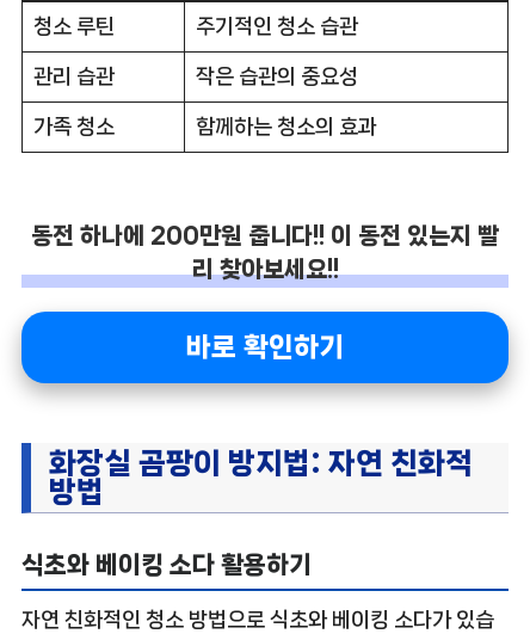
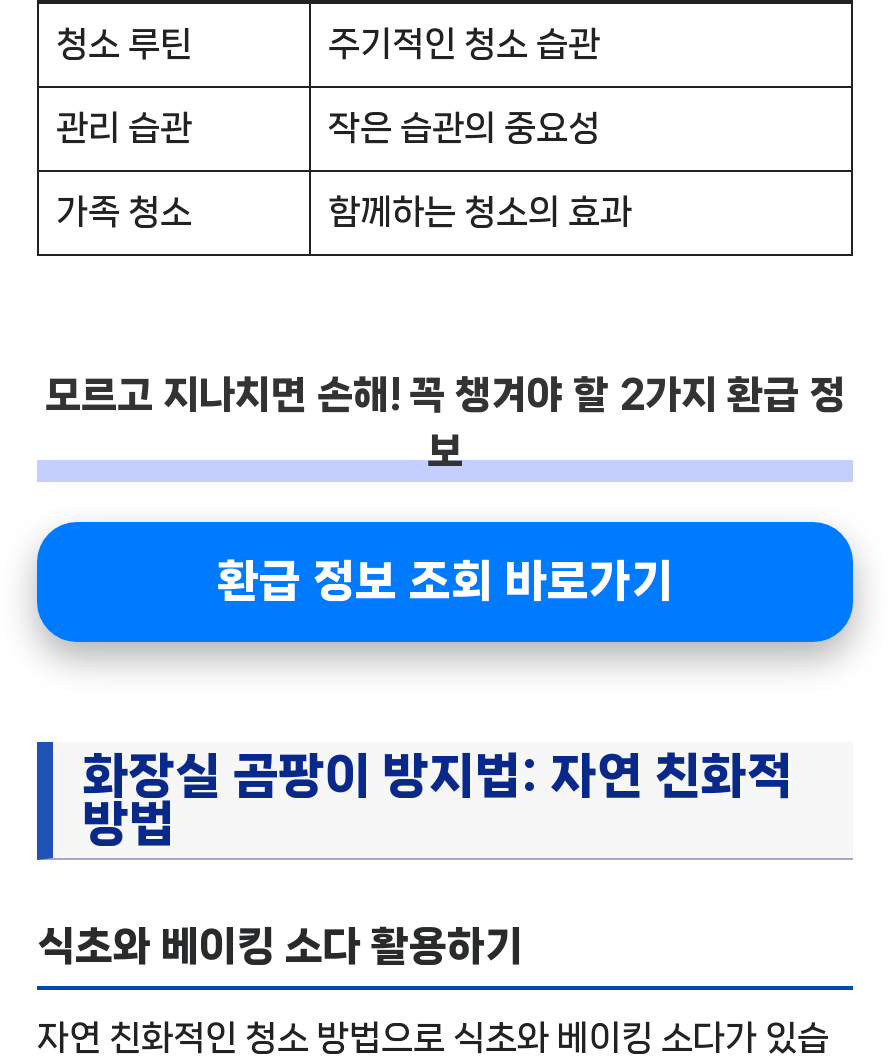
- 동전 하나에 200만원 줍니다!! 이 동전 있는지 빨
- 리 찾아보세요!!
+ 모르고 지나치면 손해! 꼭 챙겨야 할 2가지 환급 정
+ 보

- 바로 확인하기
+ 환급 정보 조회 바로가기
